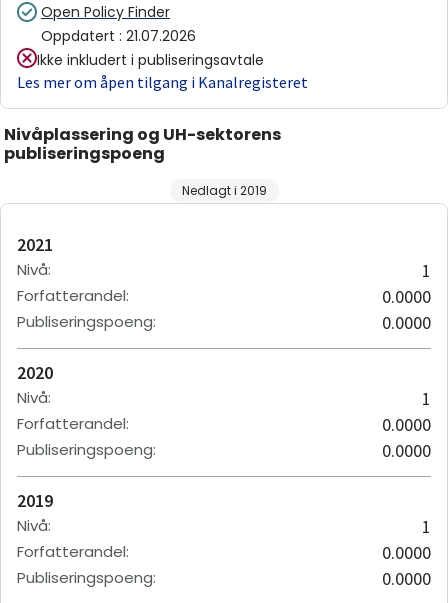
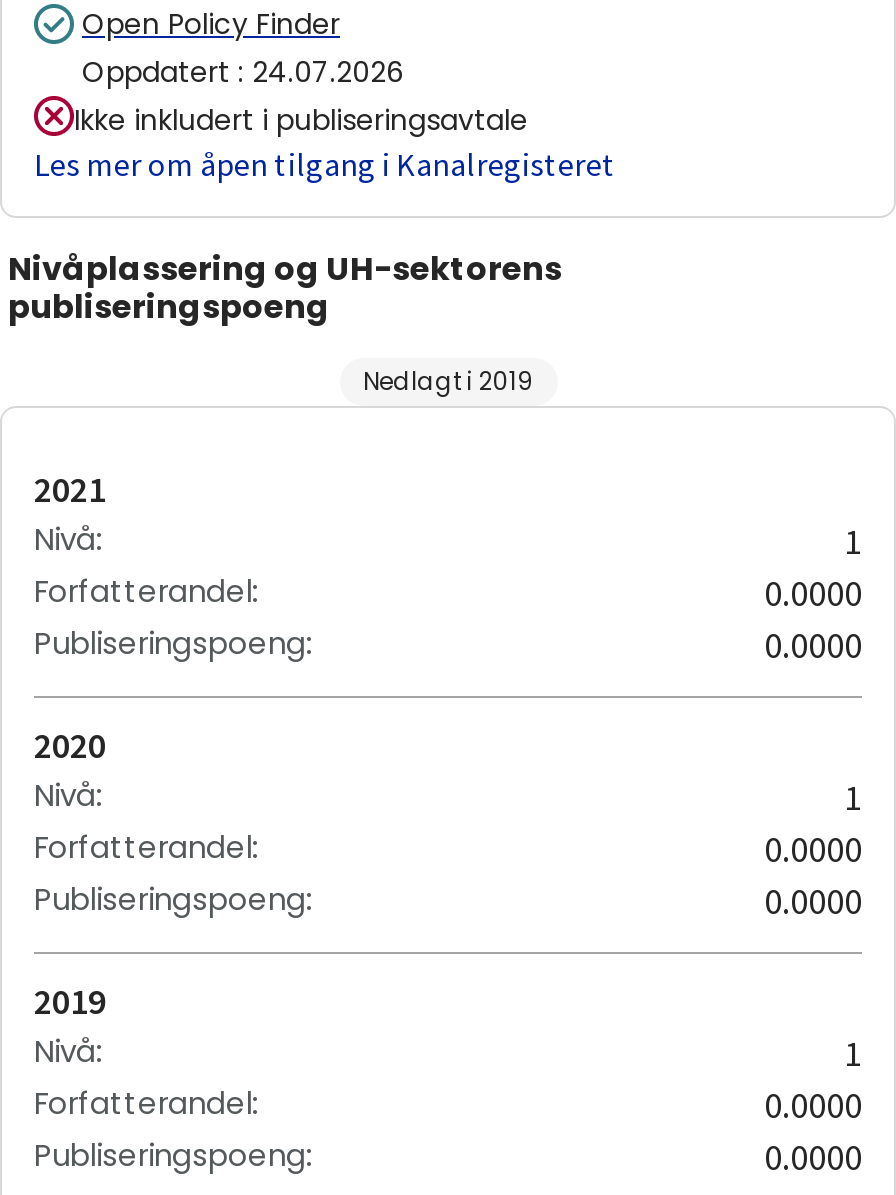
- Oppdatert: 21.07.2026
+ Oppdatert: 24.07.2026
